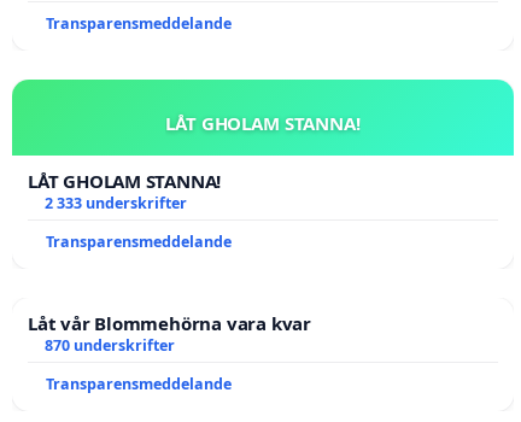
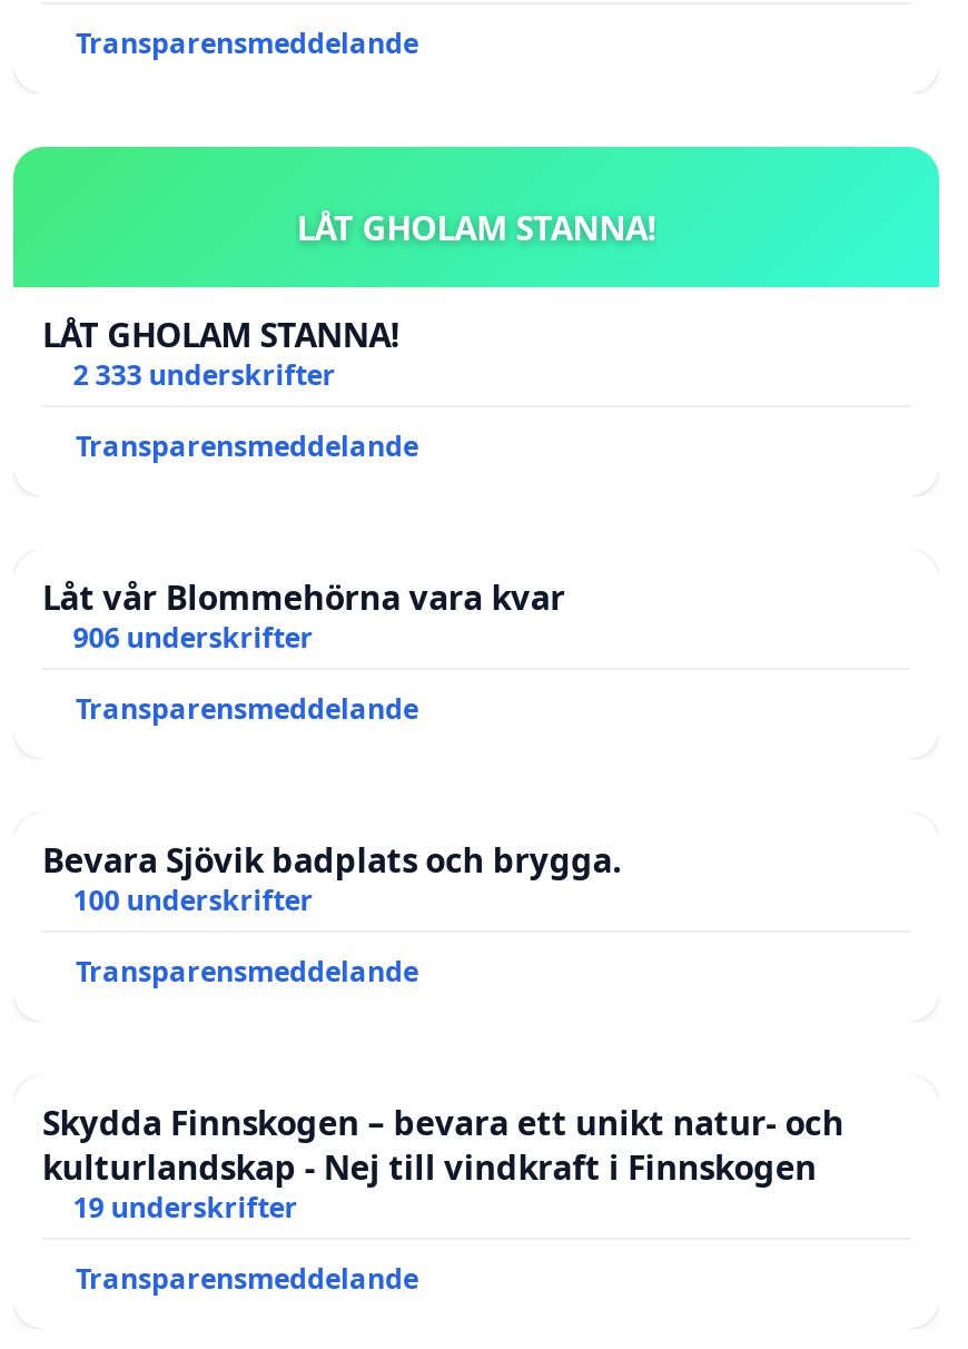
- 870 underskrifter
+ 906 underskrifter
+ Transparensmeddelande
+ Bevara Sjövik badplats och brygga.
+ 100 underskrifter
+ Transparensmeddelande
+ Skydda Finnskogen – bevara ett unikt natur- och
+ kulturlandskap - Nej till vindkraft i Finnskogen
+ 19 underskrifter
